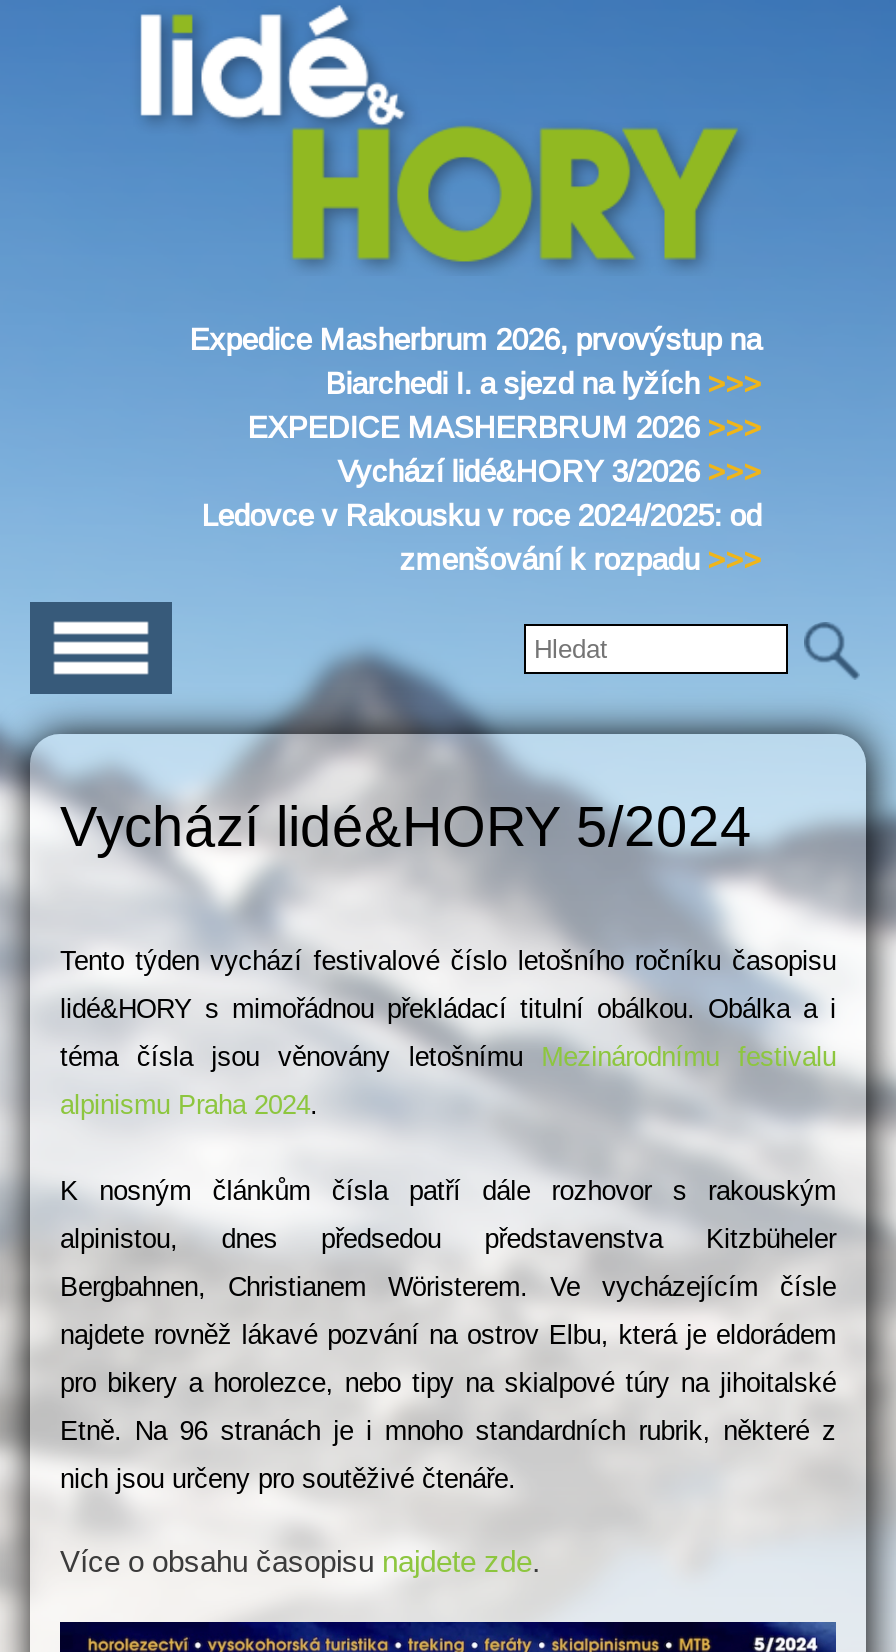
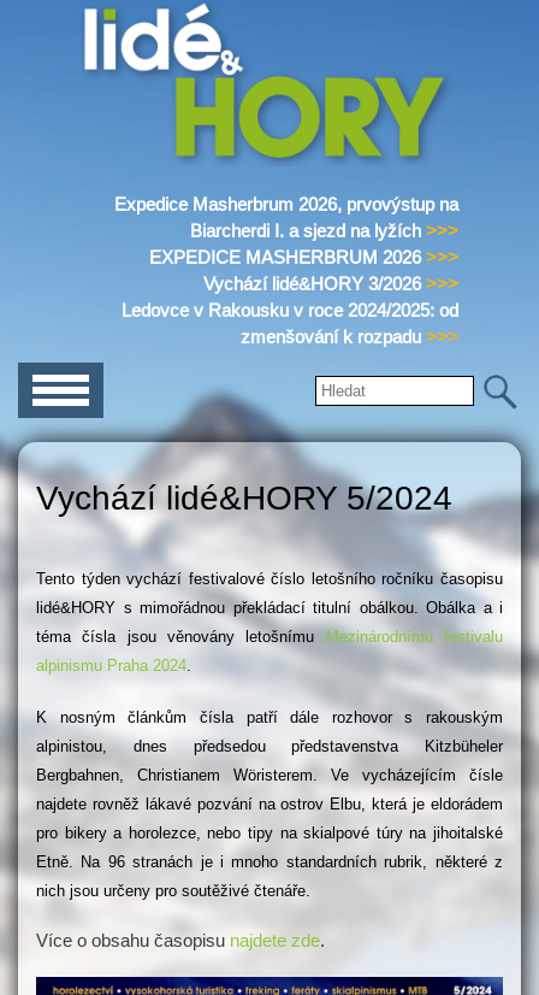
- Biarchedi I. a sjezd na lyžích >>>
+ Biarcherdi I. a sjezd na lyžích >>>
